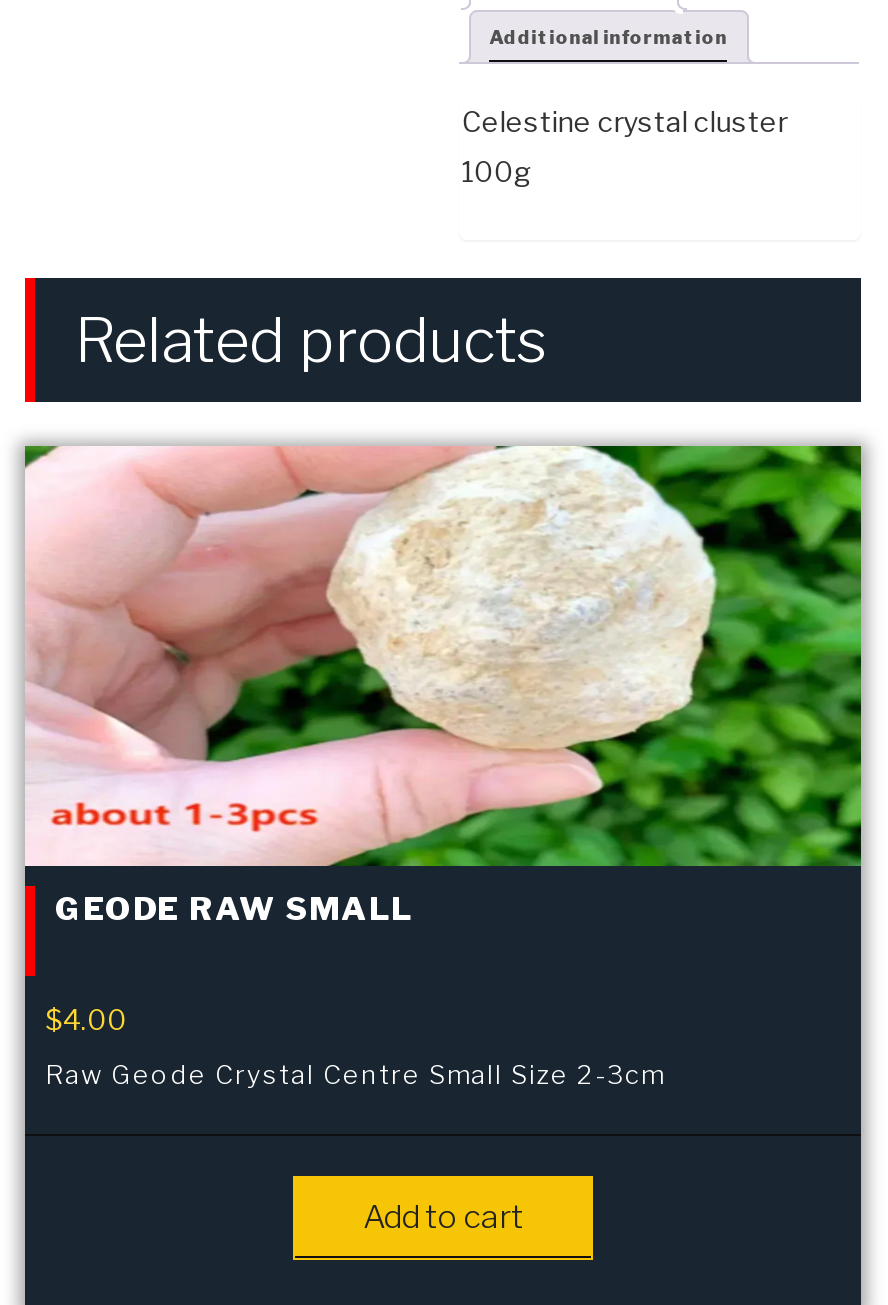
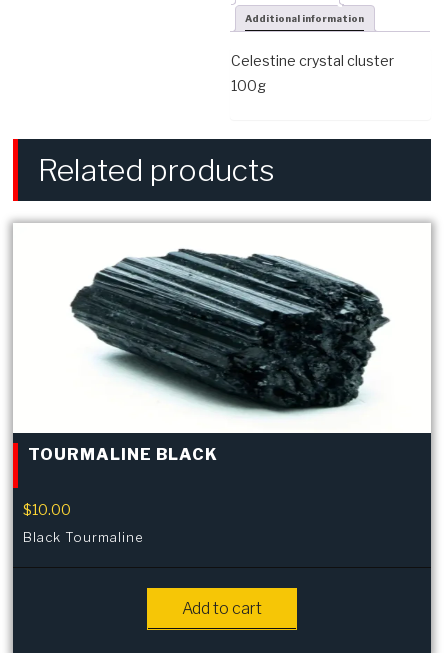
- [image]
- GEODE RAW SMALL
+ [image]
+ TOURMALINE BLACK

- $4.00
+ $10.00

- Raw Geode Crystal Centre Small Size 2-3cm
+ Black Tourmaline
